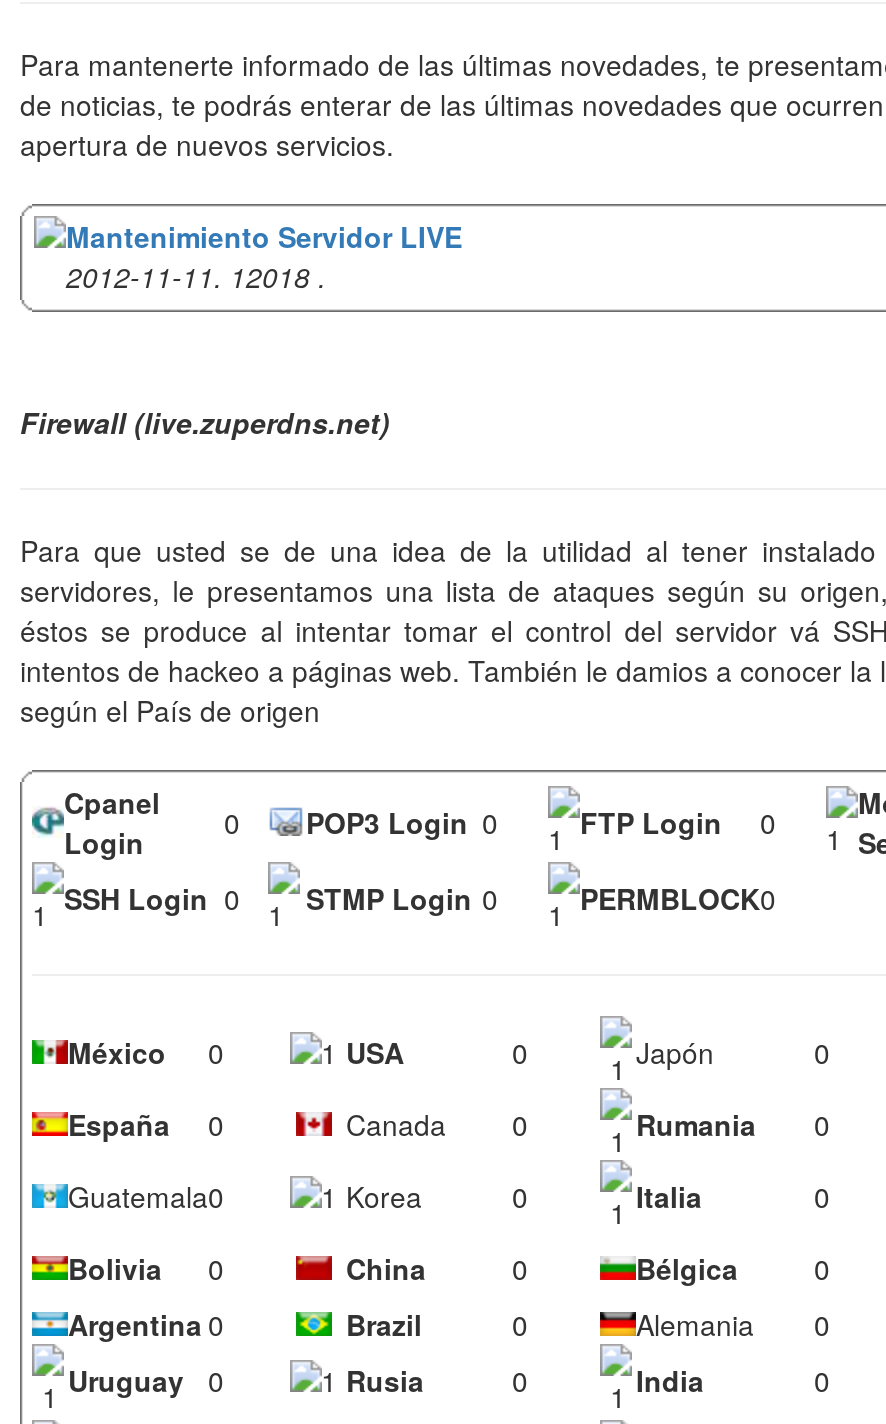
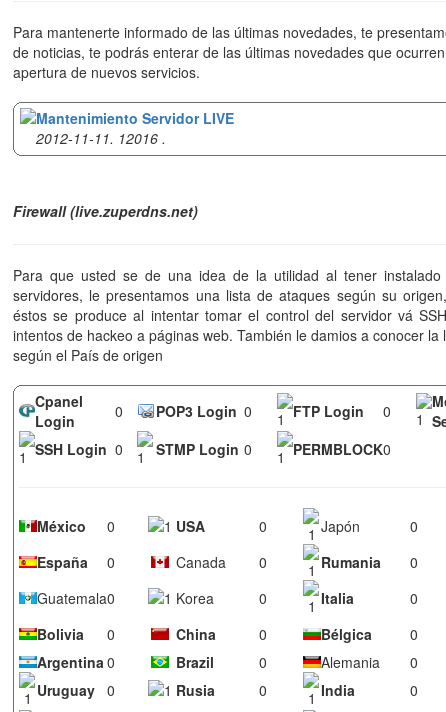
- 2012-11-11. 12018 .
+ 2012-11-11. 12016 .
